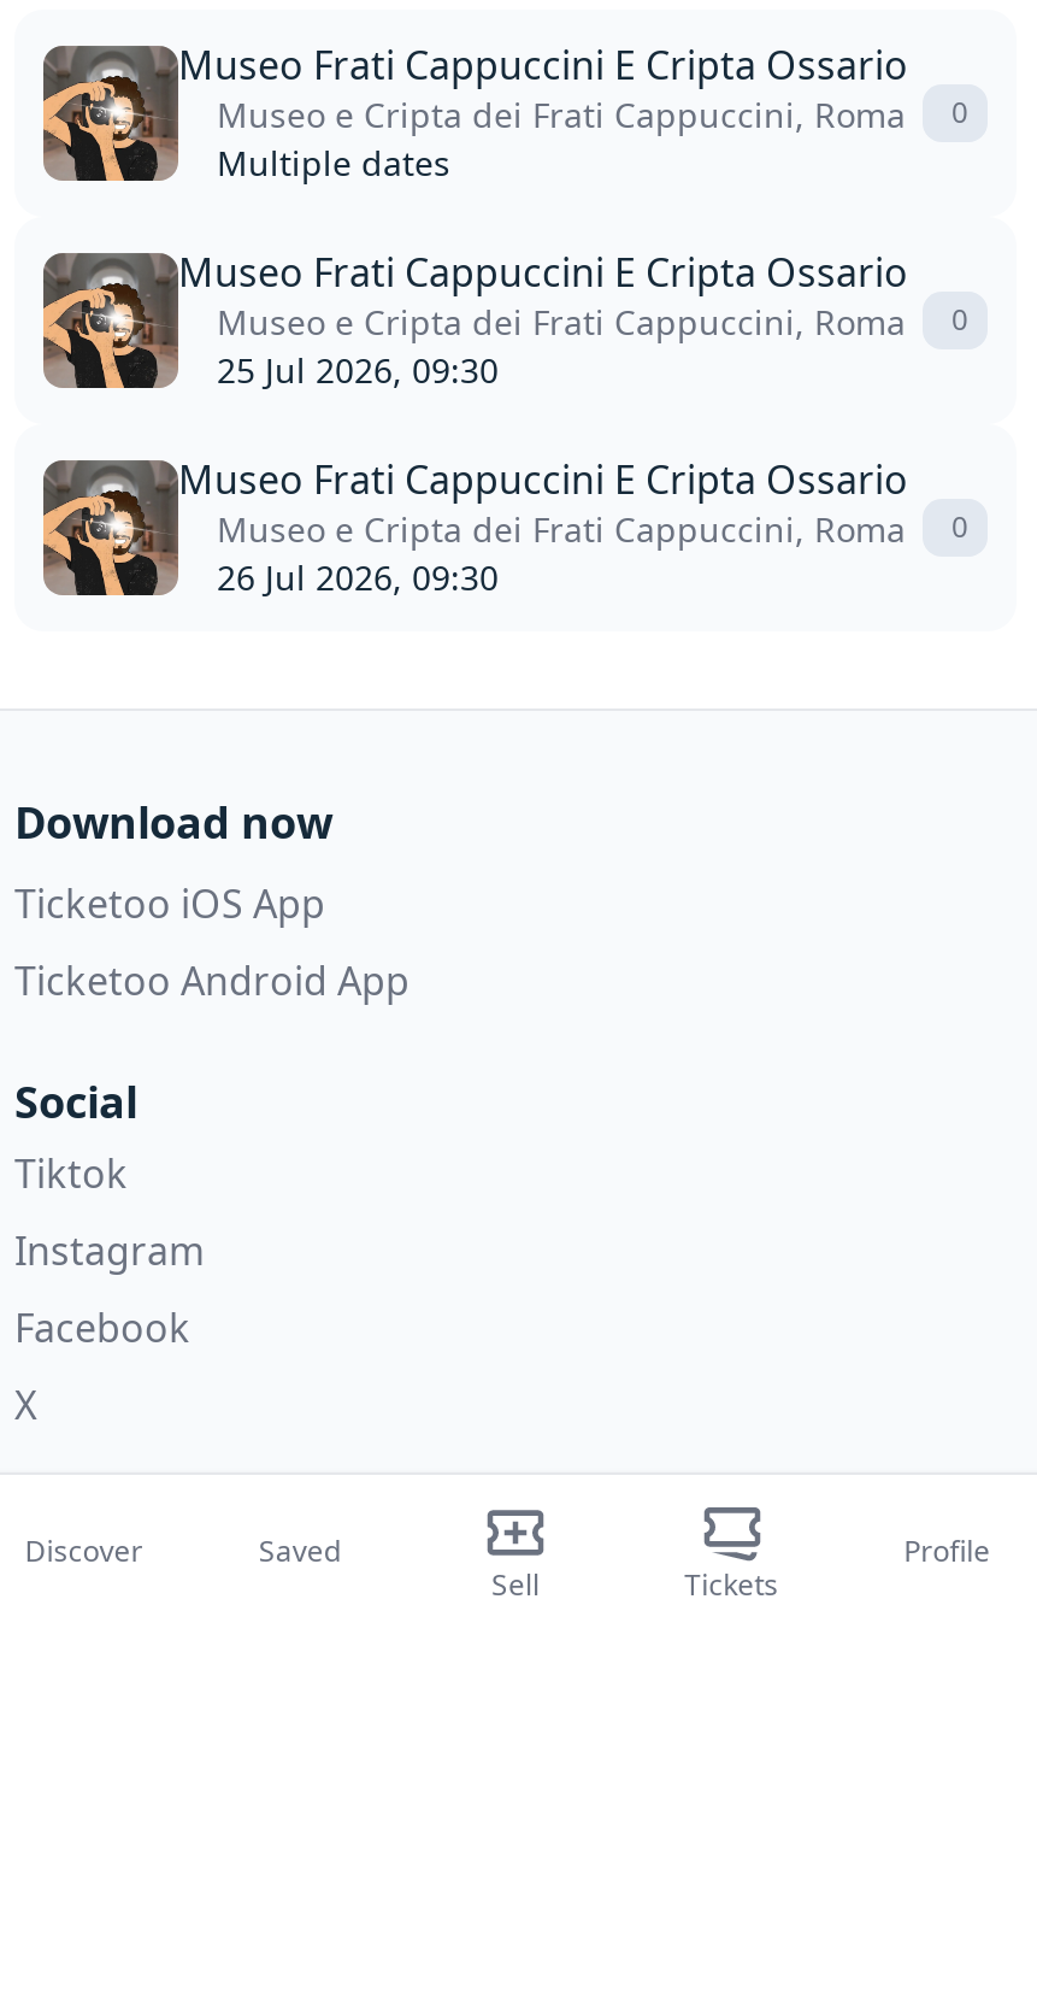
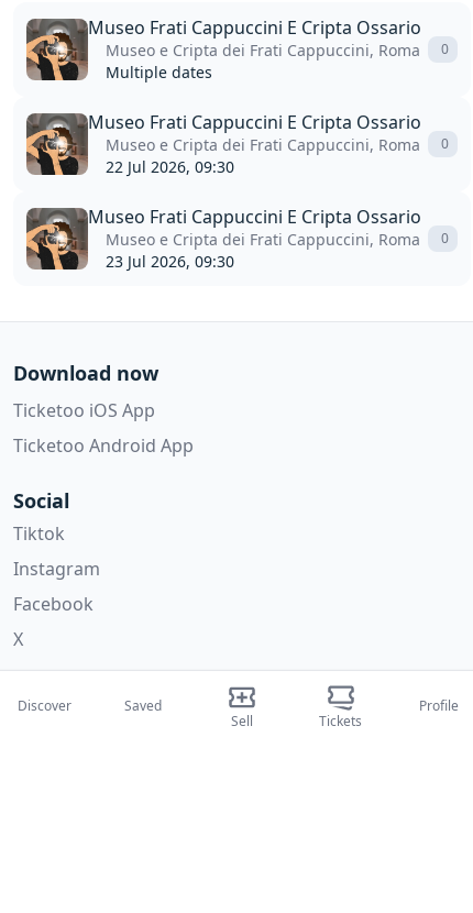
- 25 Jul 2026, 09:30
+ 22 Jul 2026, 09:30

- 26 Jul 2026, 09:30
+ 23 Jul 2026, 09:30
